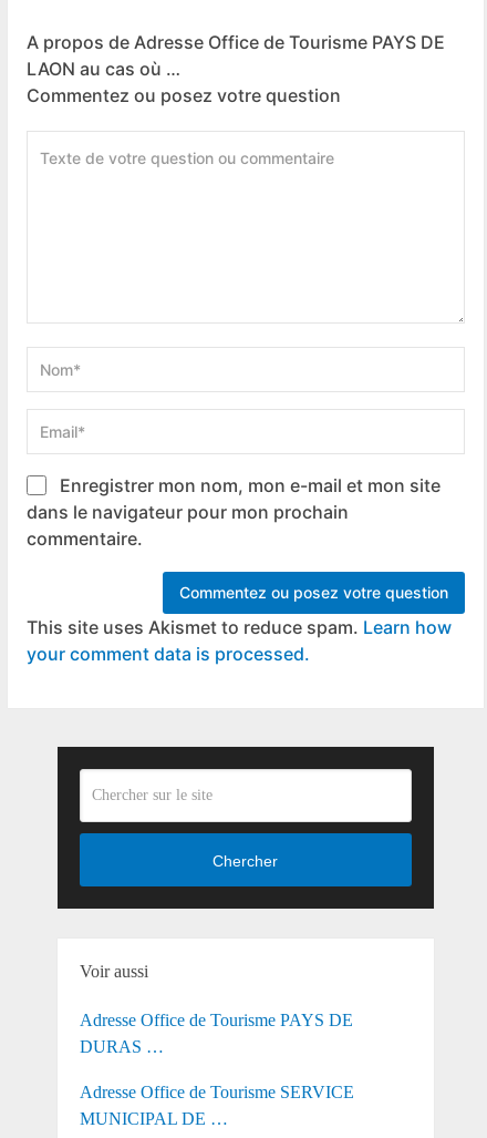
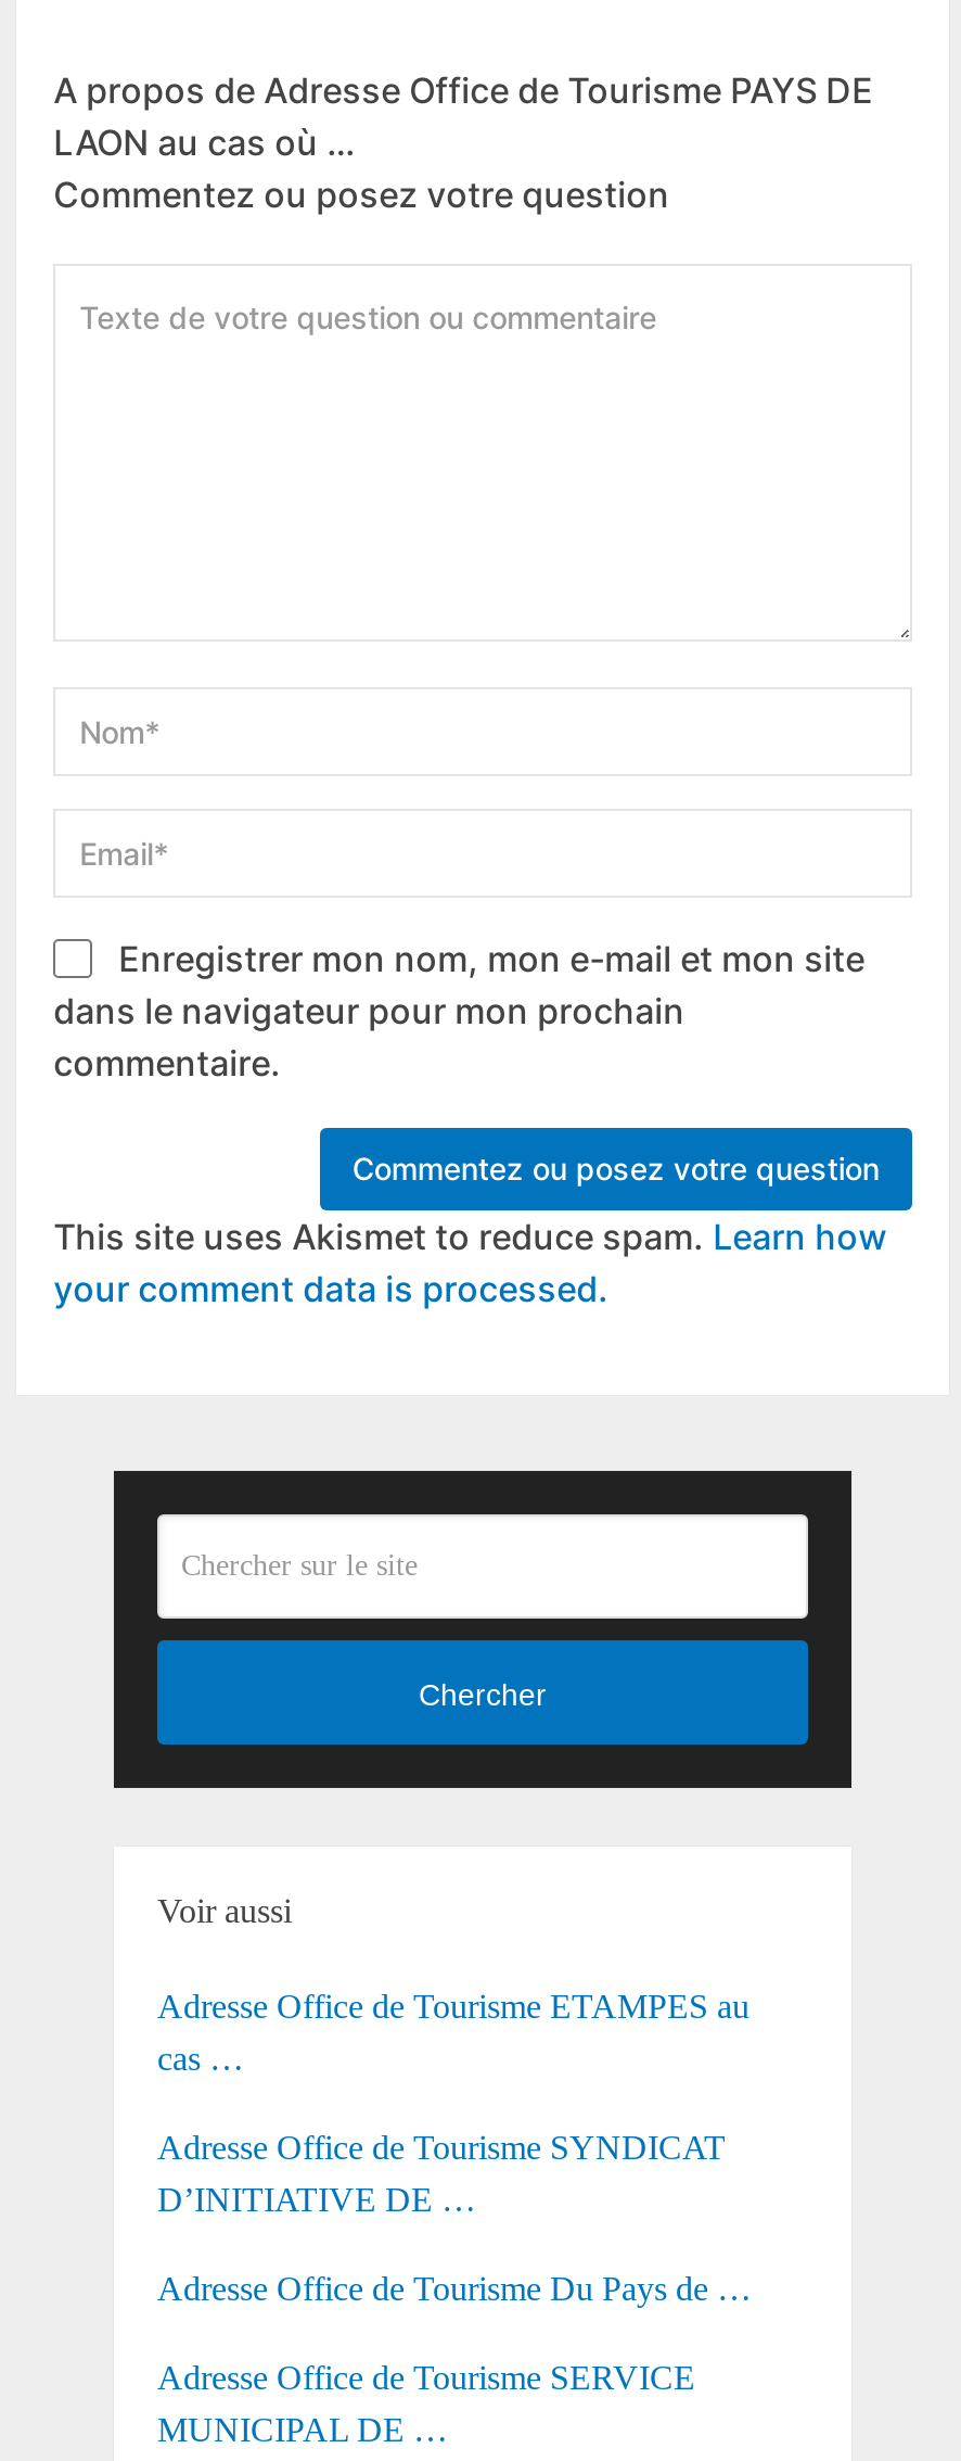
- Adresse Office de Tourisme PAYS DE
- DURAS …
+ Adresse Office de Tourisme ETAMPES au
+ cas …
+ Adresse Office de Tourisme SYNDICAT
+ D’INITIATIVE DE …
+ Adresse Office de Tourisme Du Pays de …
